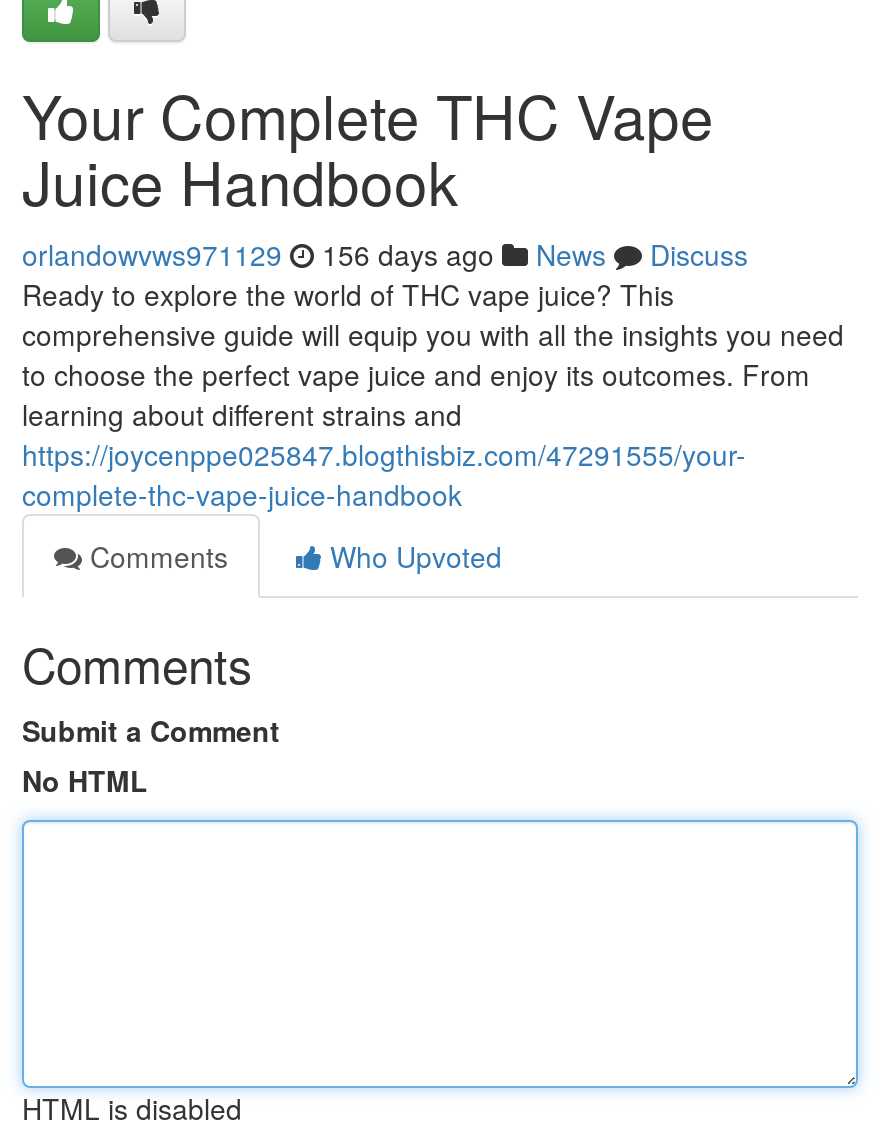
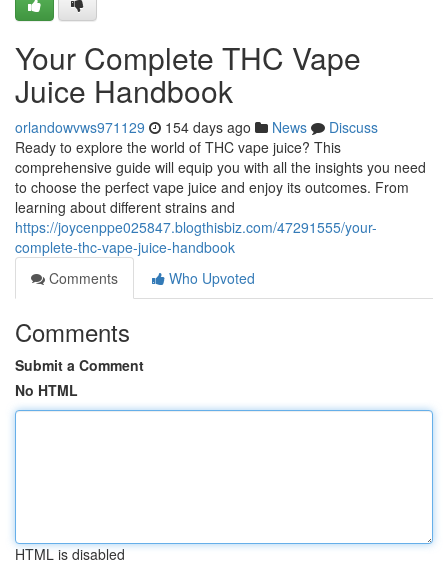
- orlandowvws971129 156 days ago News Discuss
+ orlandowvws971129 154 days ago News Discuss
